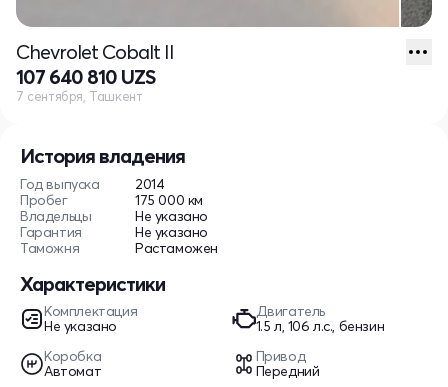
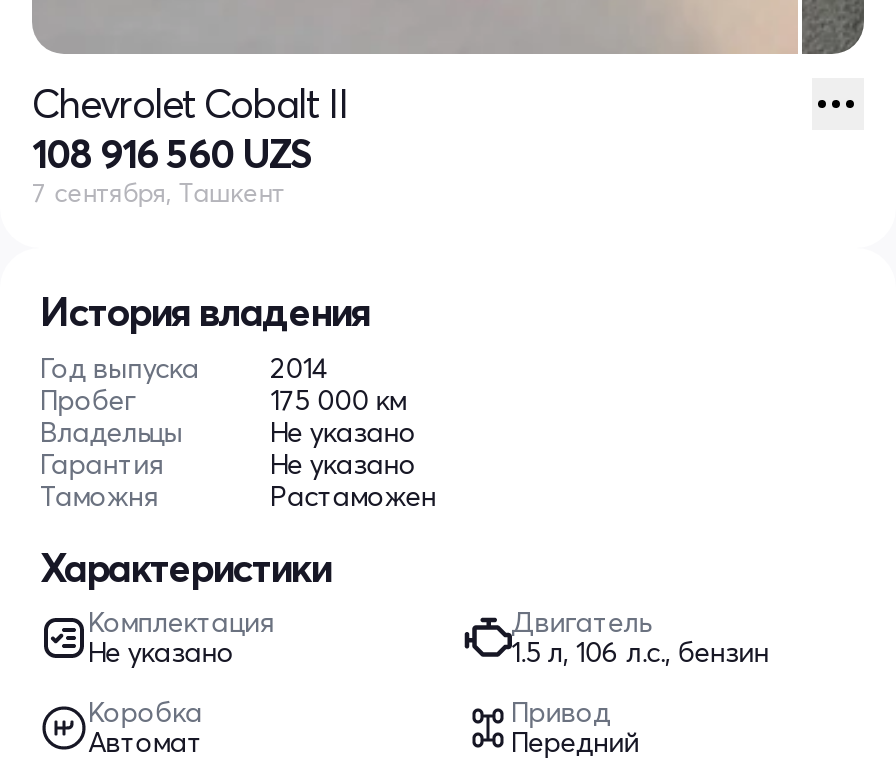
- 107 640 810 UZS
+ 108 916 560 UZS
